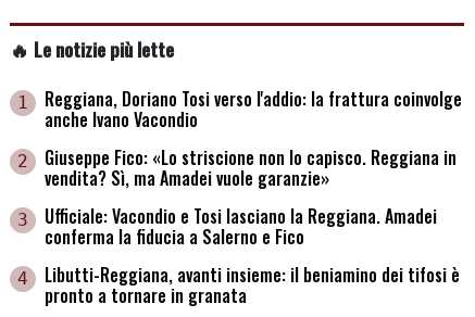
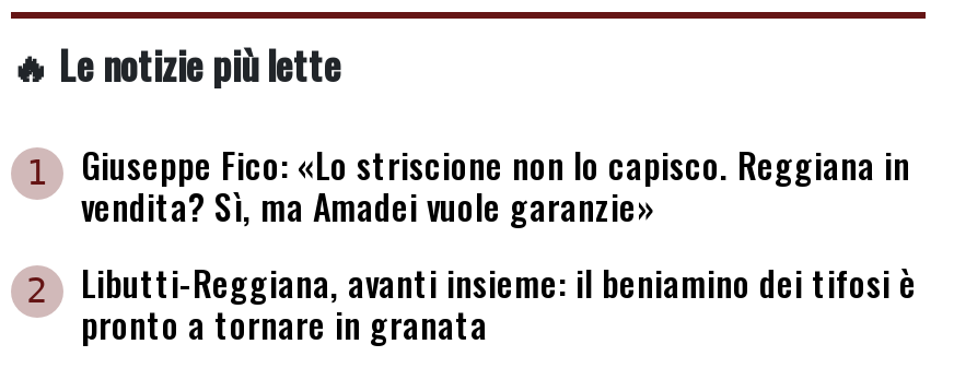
- Reggiana, Doriano Tosi verso l'addio: la frattura coinvolge
- anche Ivano Vacondio
- 2

- 3
- Ufficiale: Vacondio e Tosi lasciano la Reggiana. Amadei
- conferma la fiducia a Salerno e Fico
- 4
+ 2
